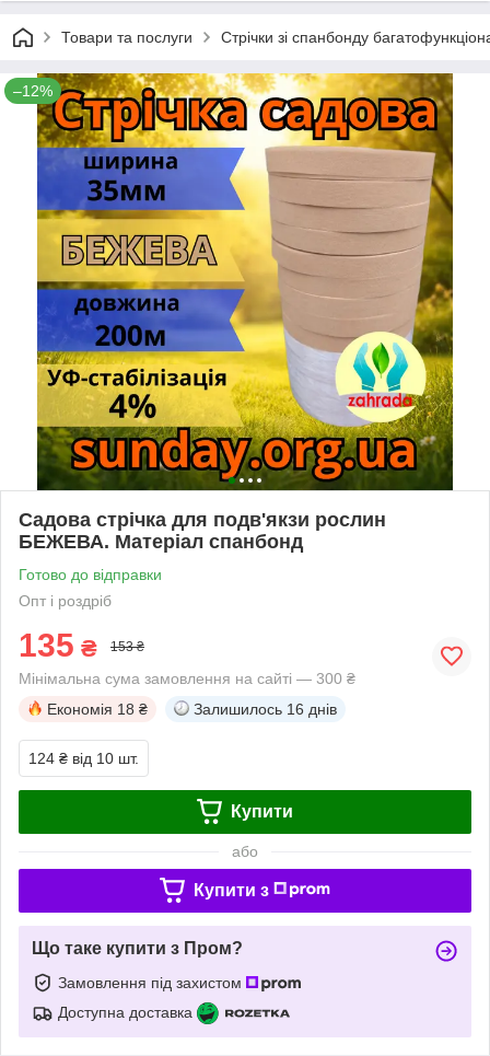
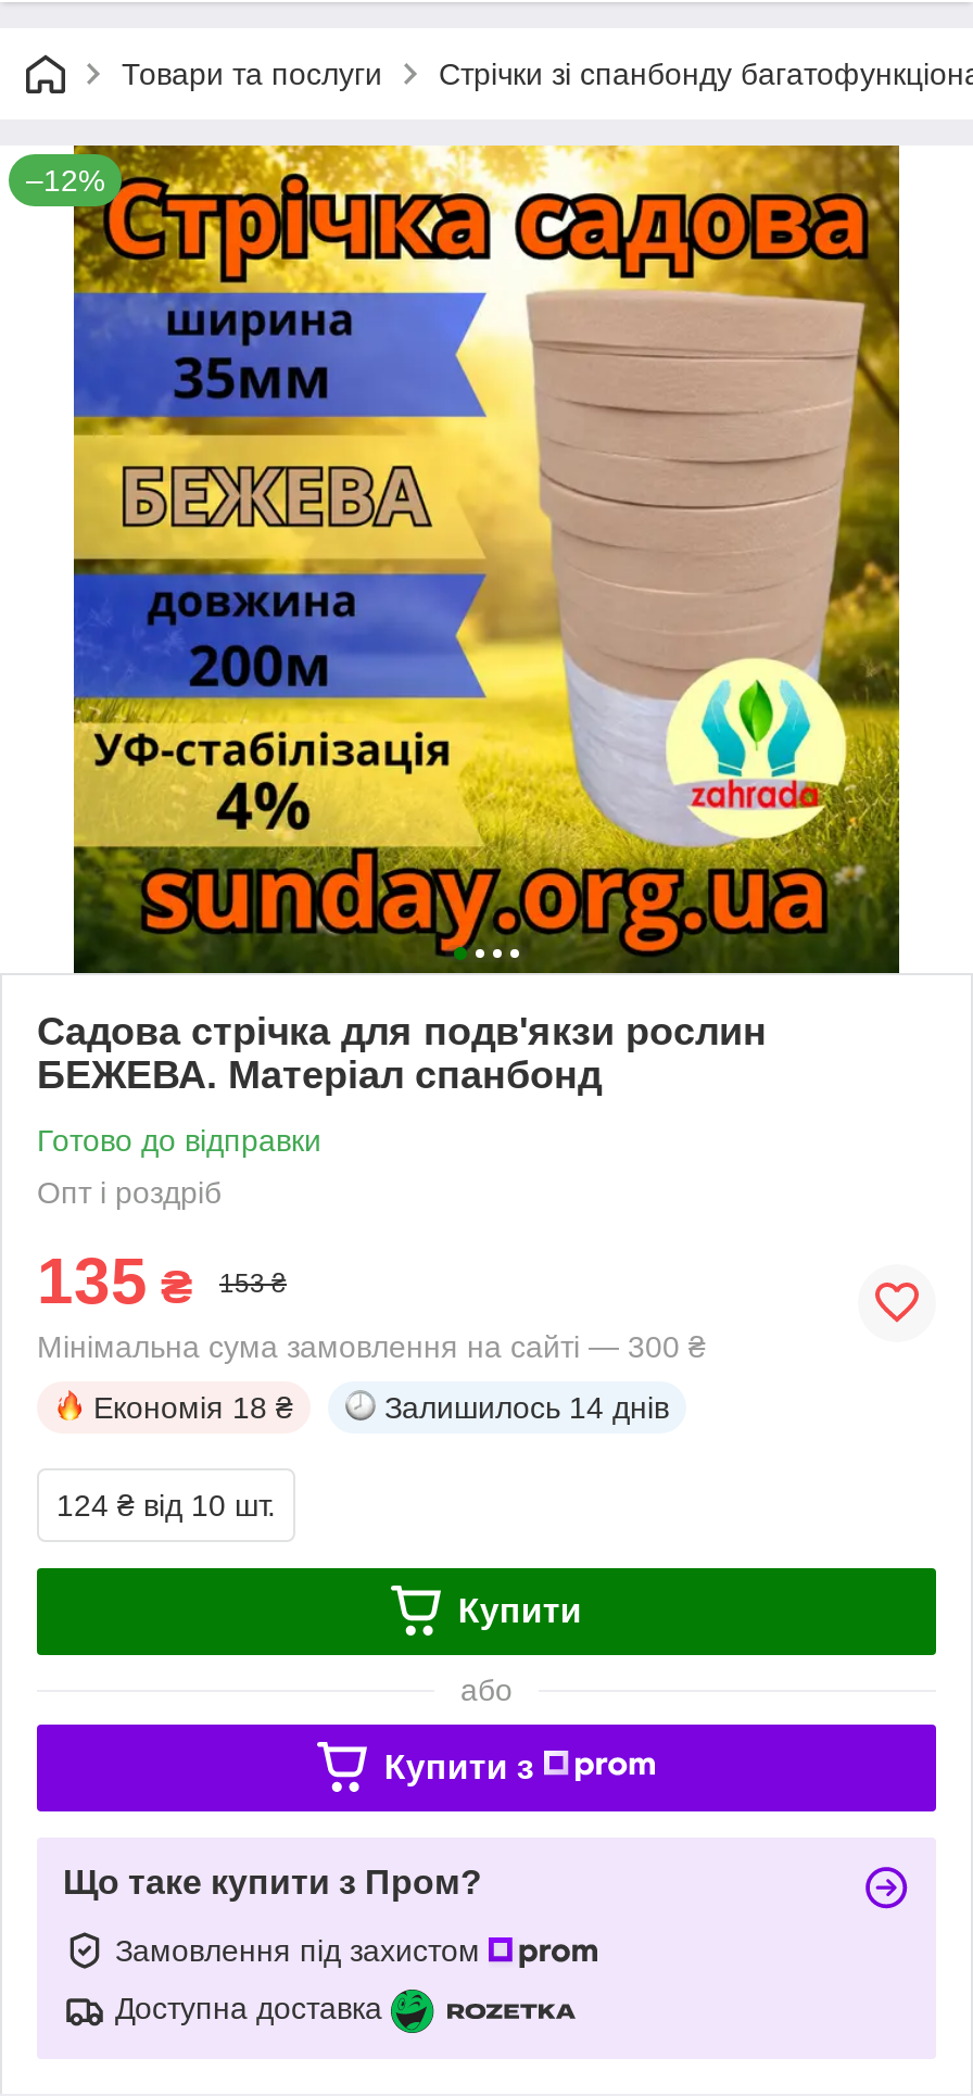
- Залишилось 16 днів
+ Залишилось 14 днів
